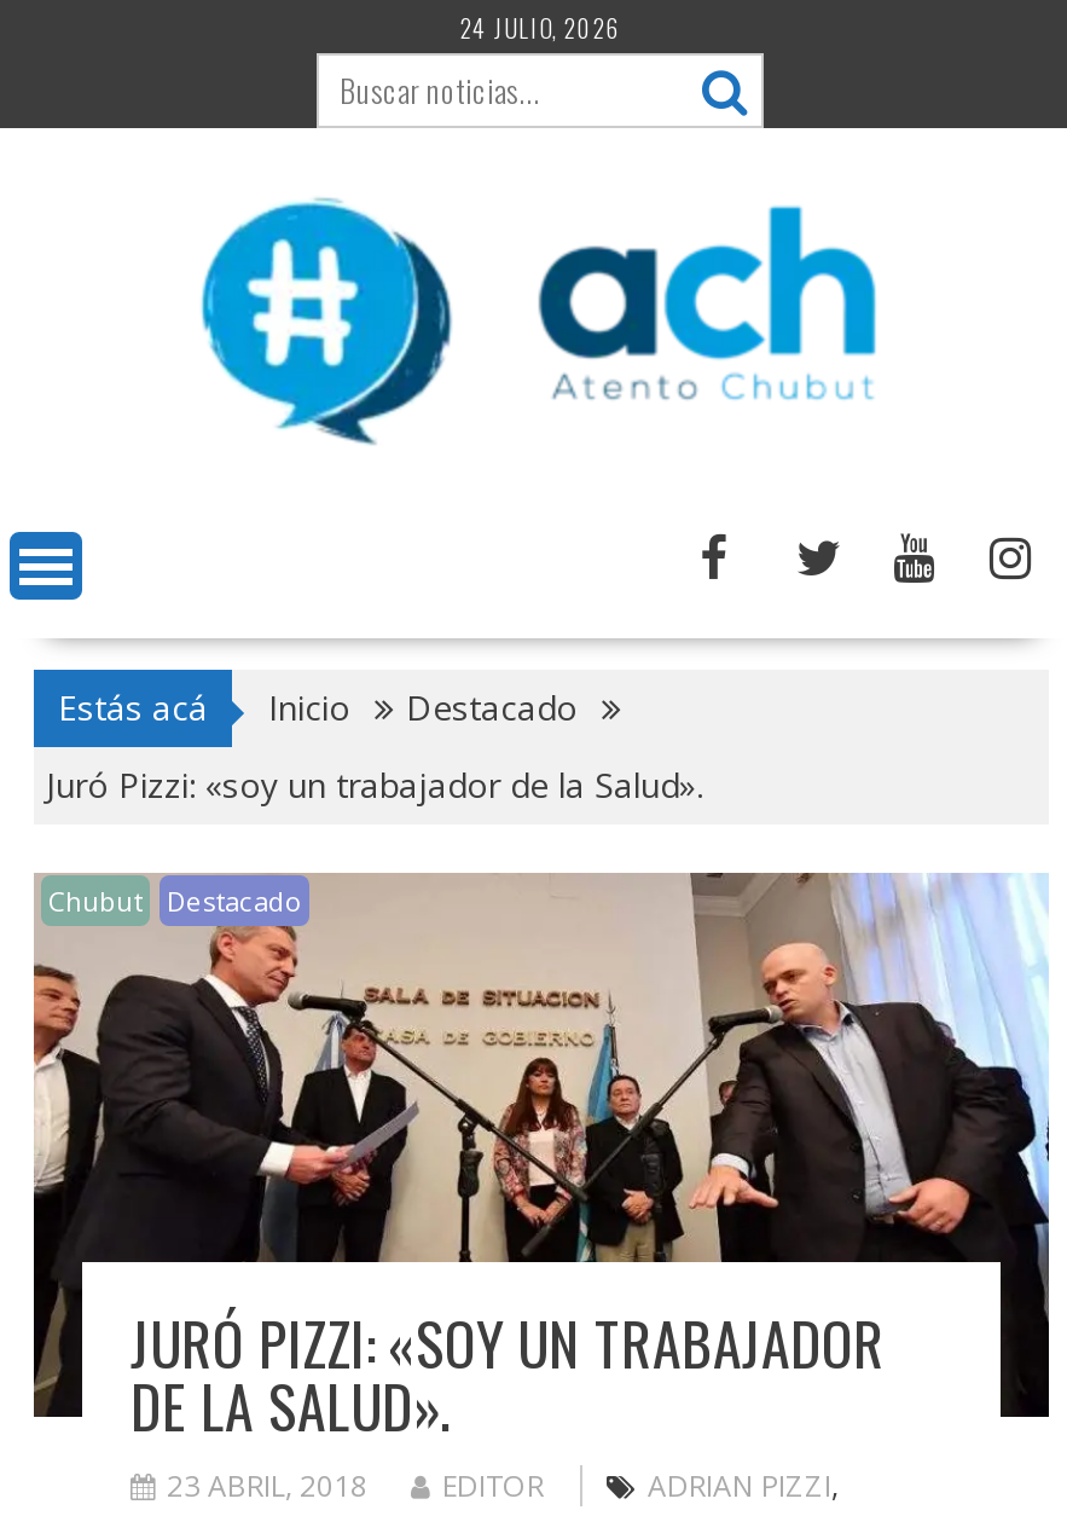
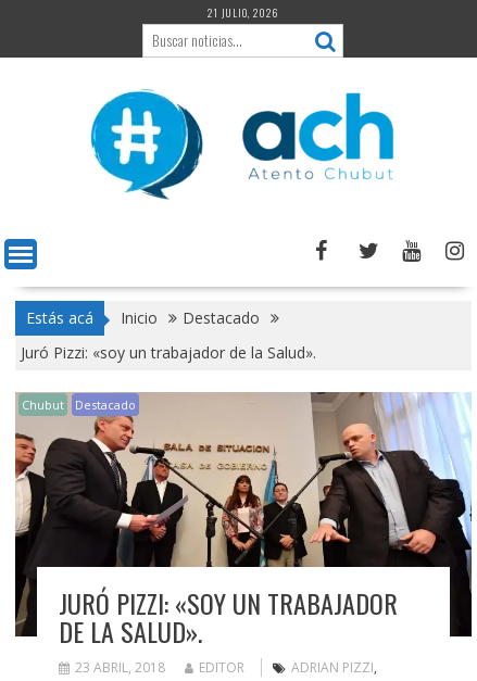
- 24 JULIO, 2026
+ 21 JULIO, 2026
